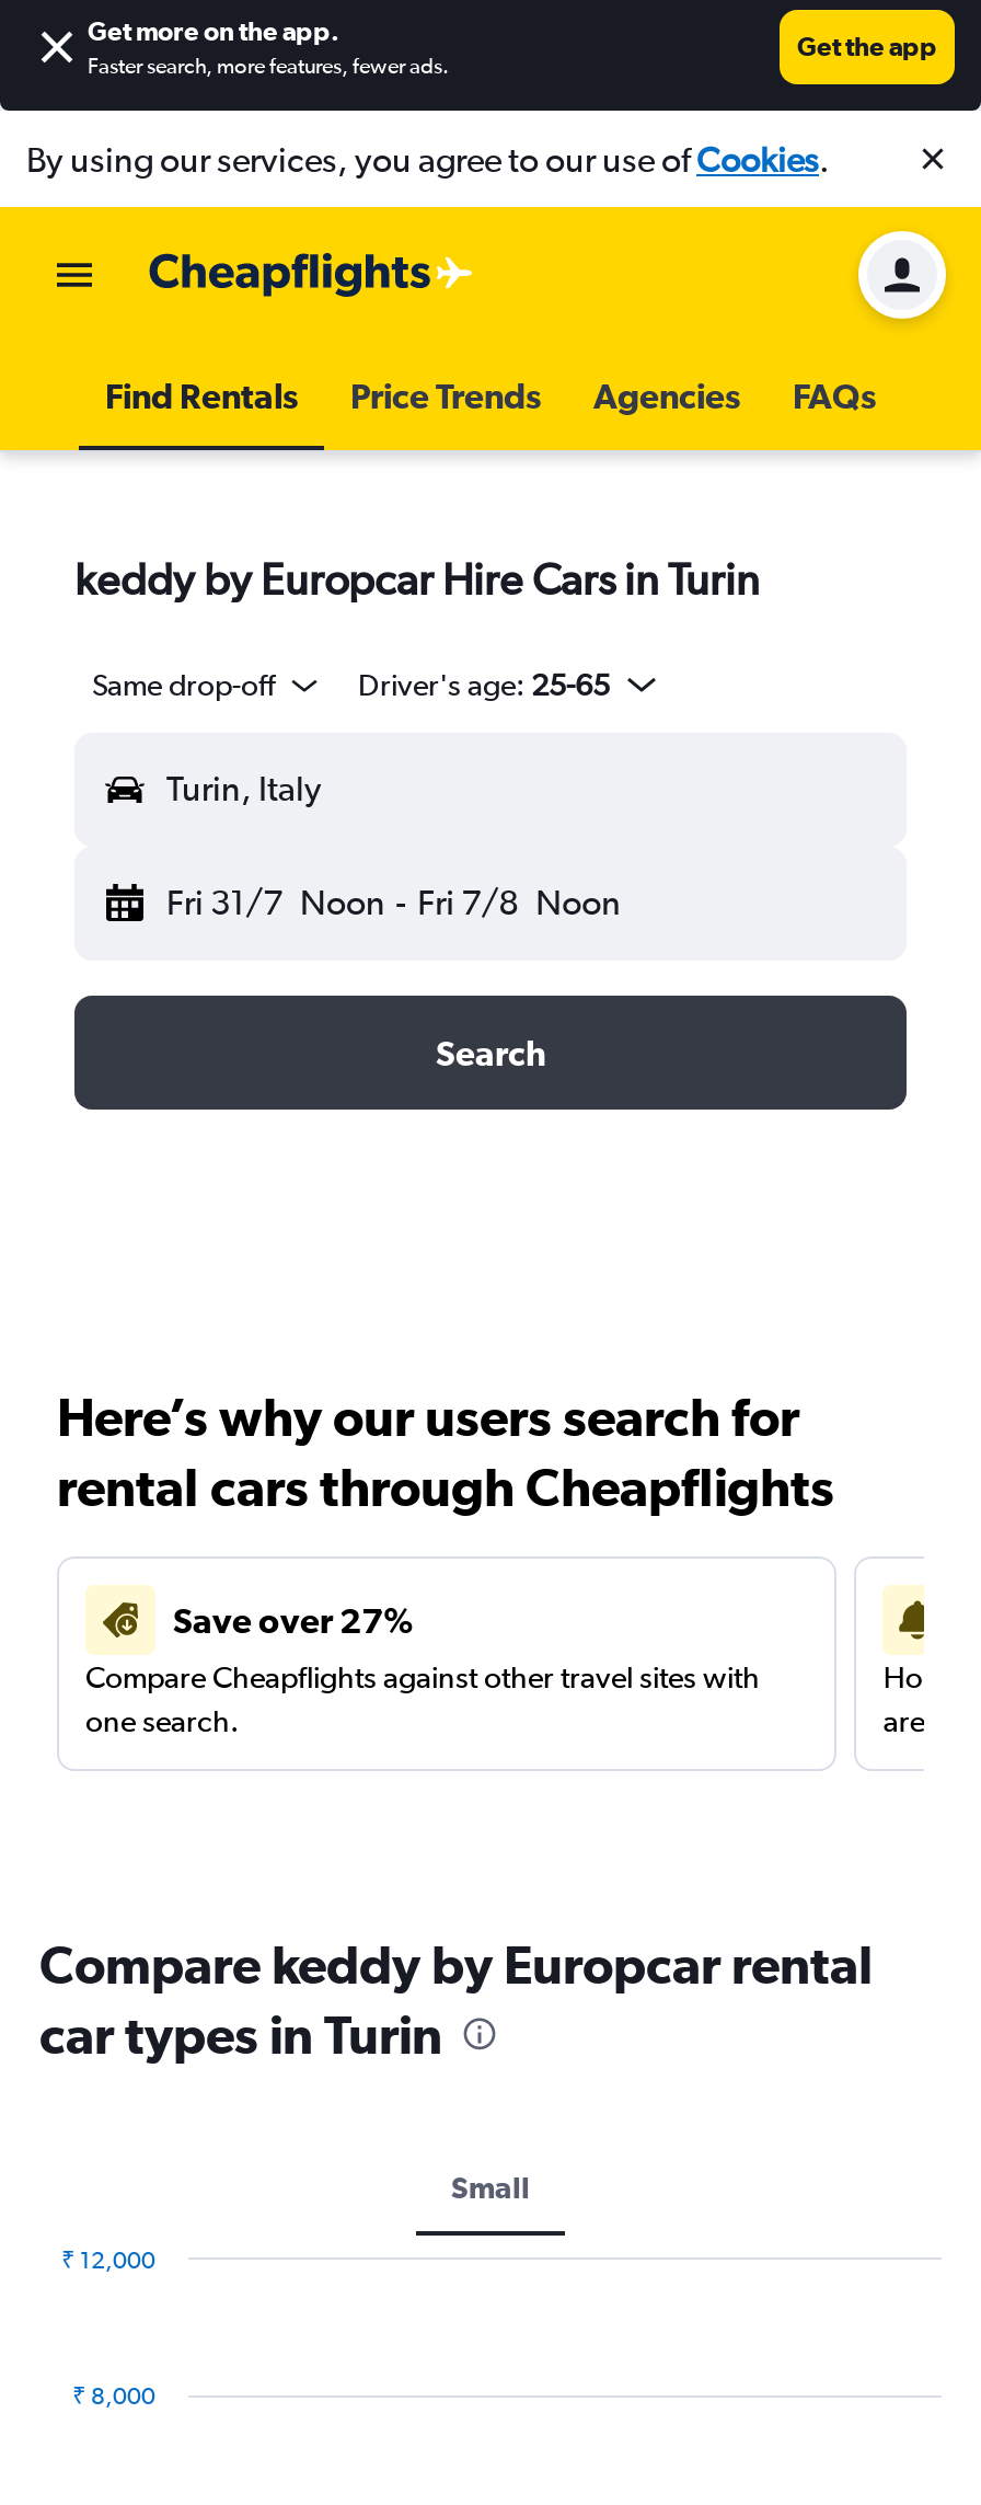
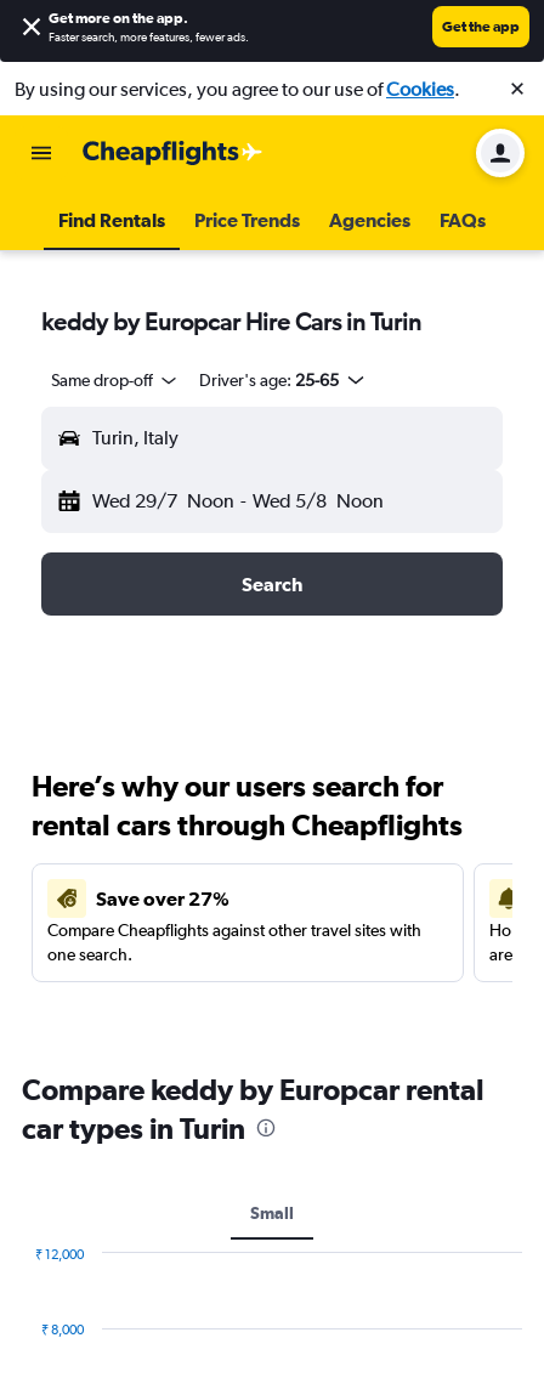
- Fri 31/7 Noon - Fri 7/8 Noon
+ Wed 29/7 Noon - Wed 5/8 Noon
